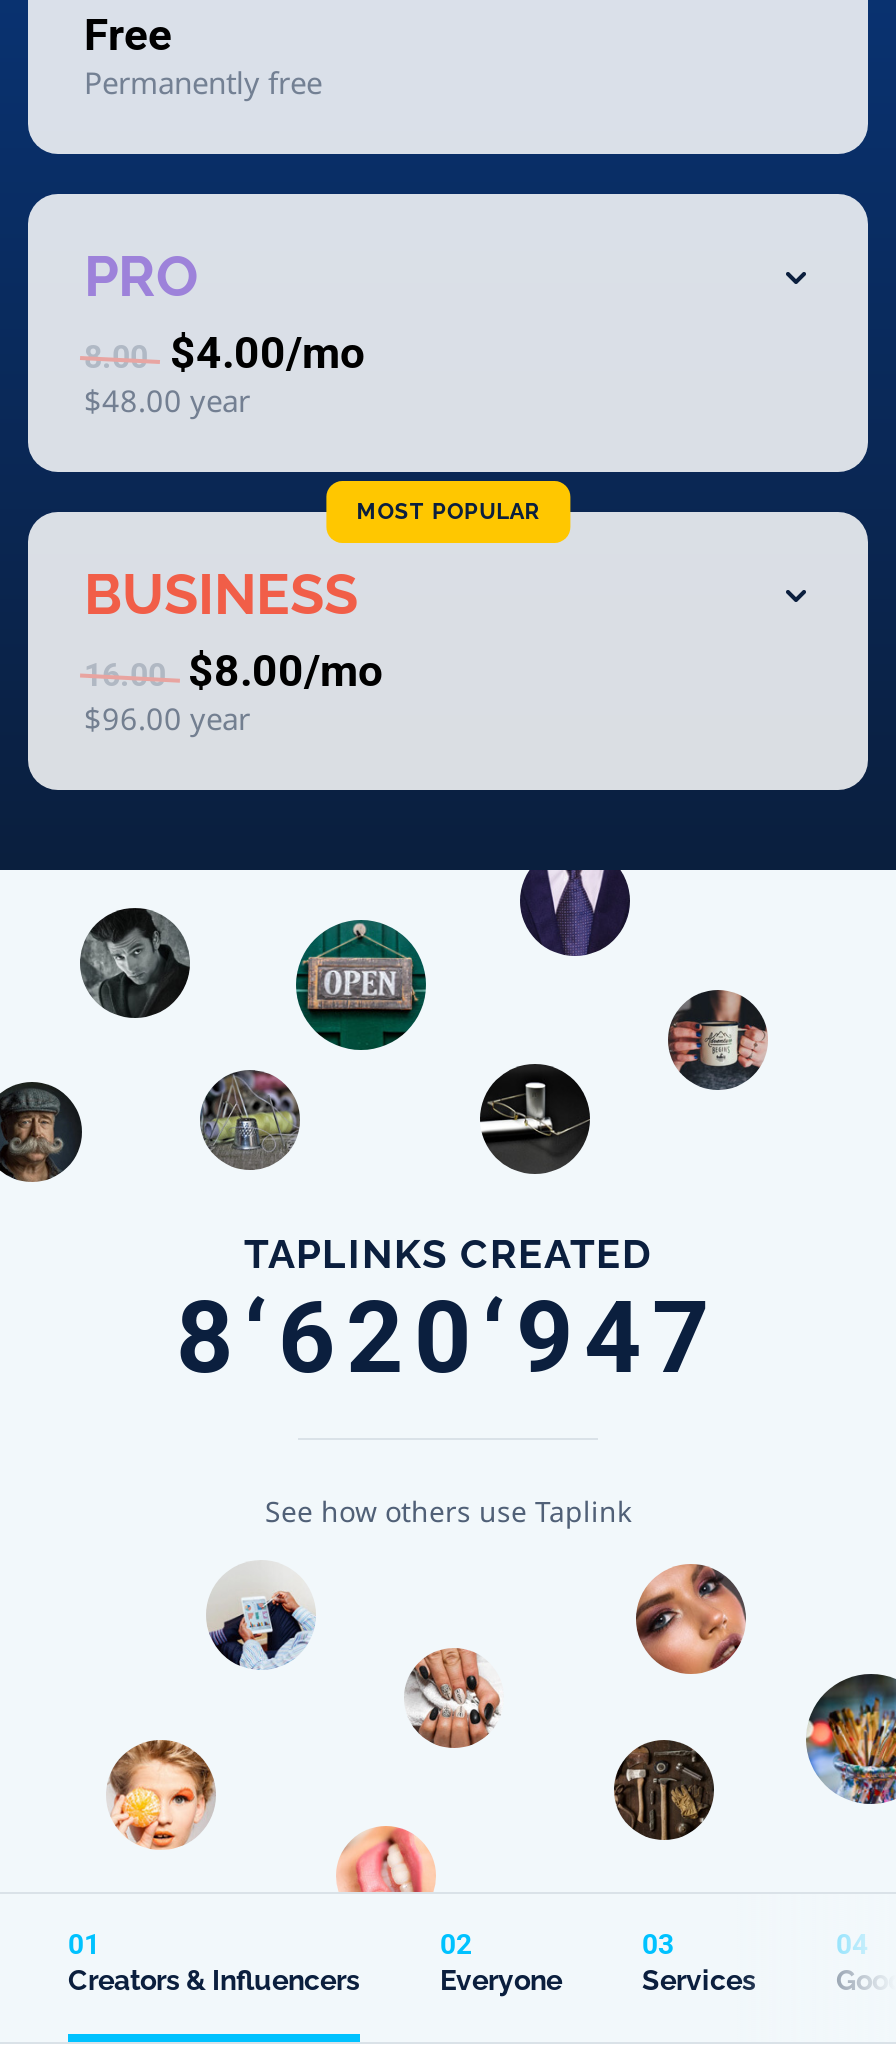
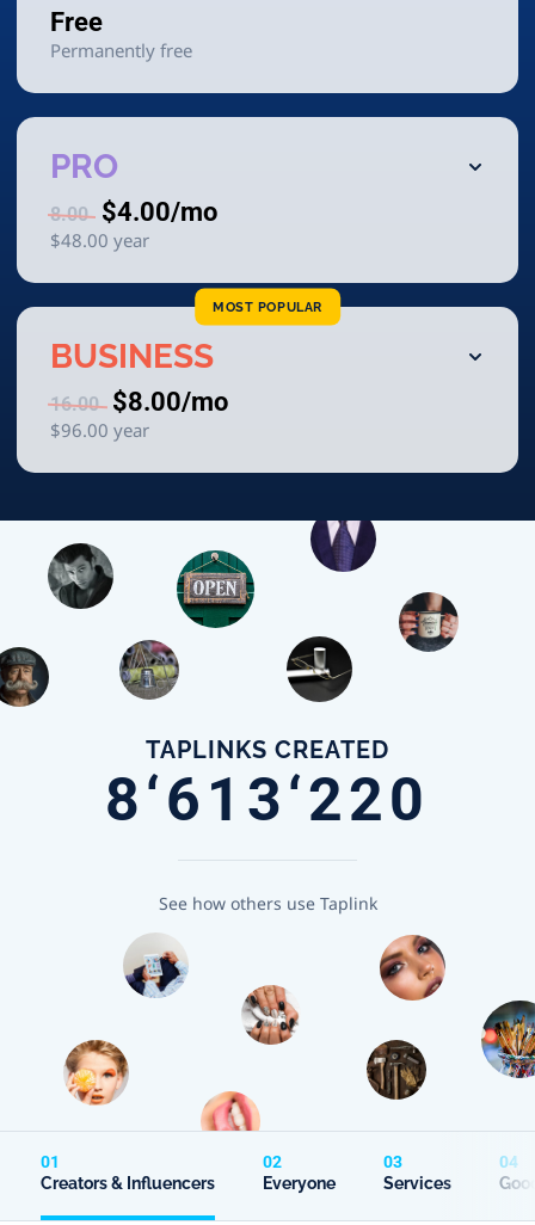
- 8‘620‘947
+ 8‘613‘220
